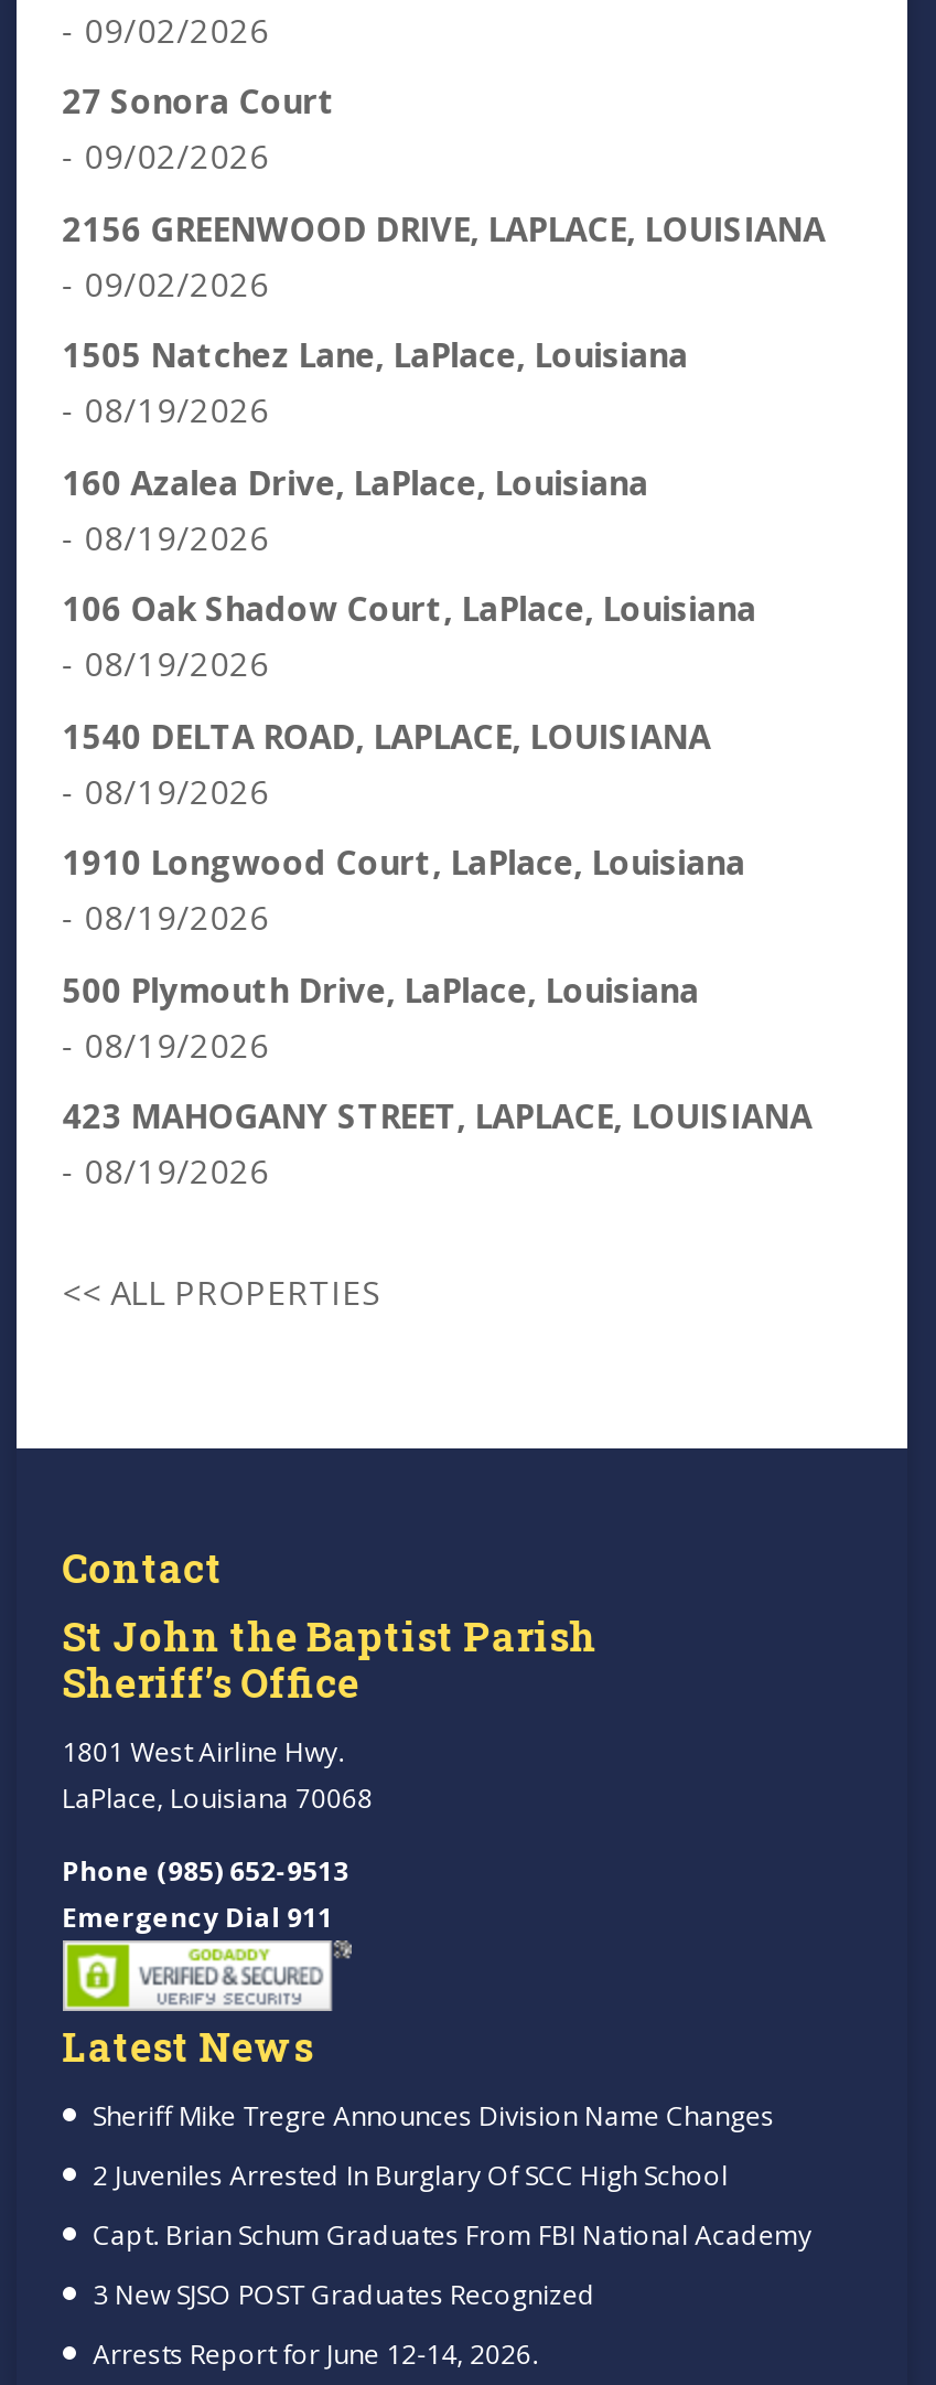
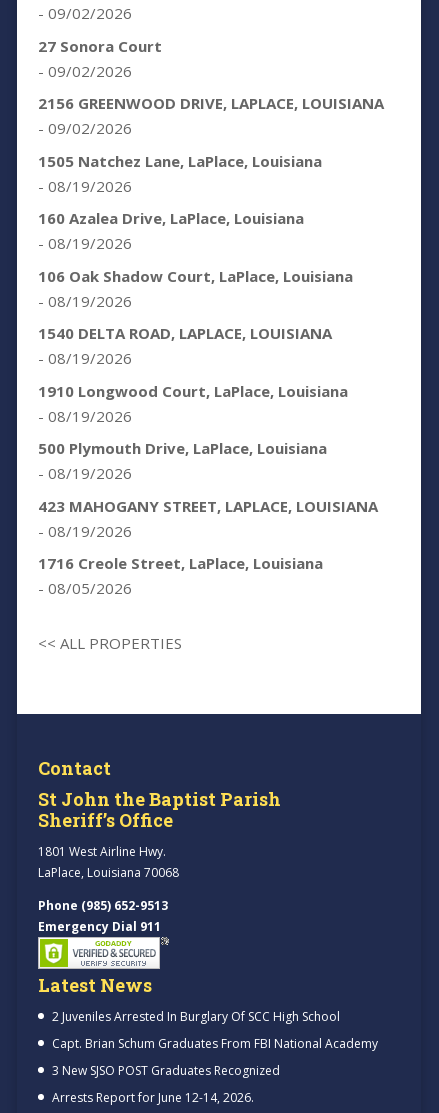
+ 1716 Creole Street, LaPlace, Louisiana
+ - 08/05/2026

moved down: << ALL PROPERTIES | Contact | St John the Baptist Parish | ... | Emergency Dial 911 | Latest News

- Sheriff Mike Tregre Announces Division Name Changes
